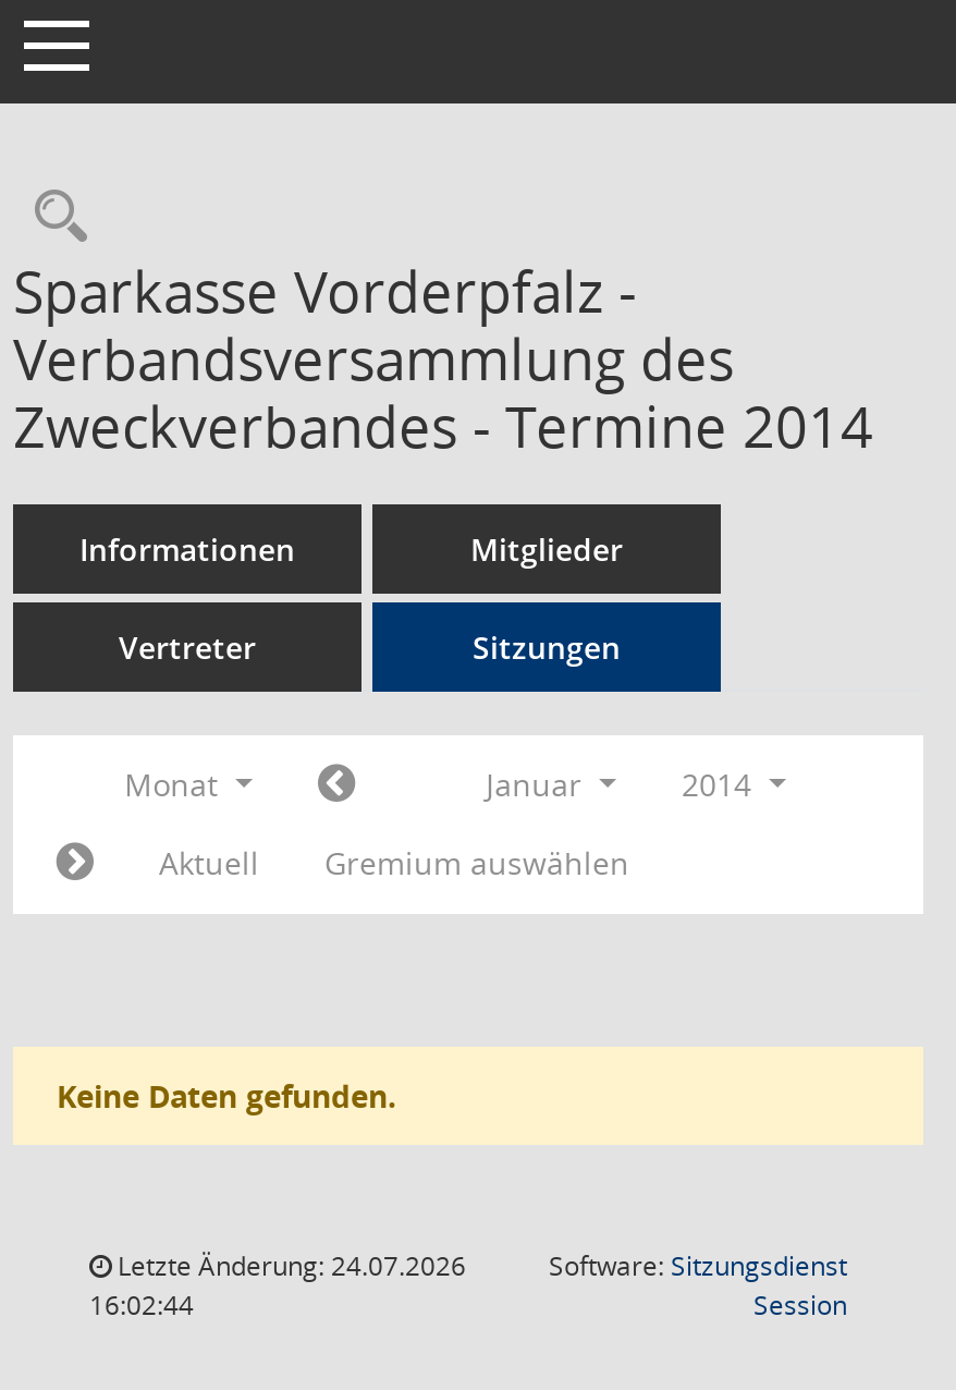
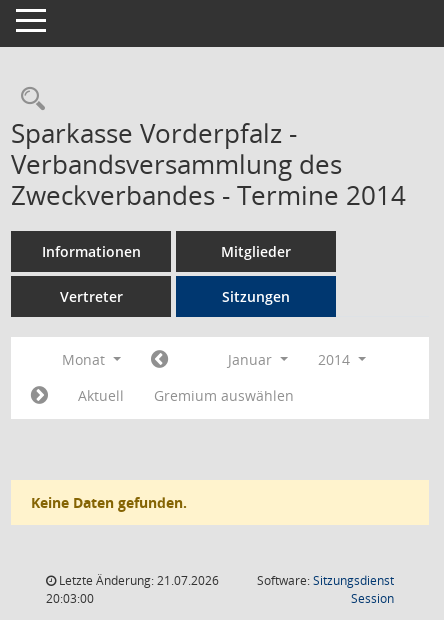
- Letzte Änderung: 24.07.2026
+ Letzte Änderung: 21.07.2026

- 16:02:44
+ 20:03:00
